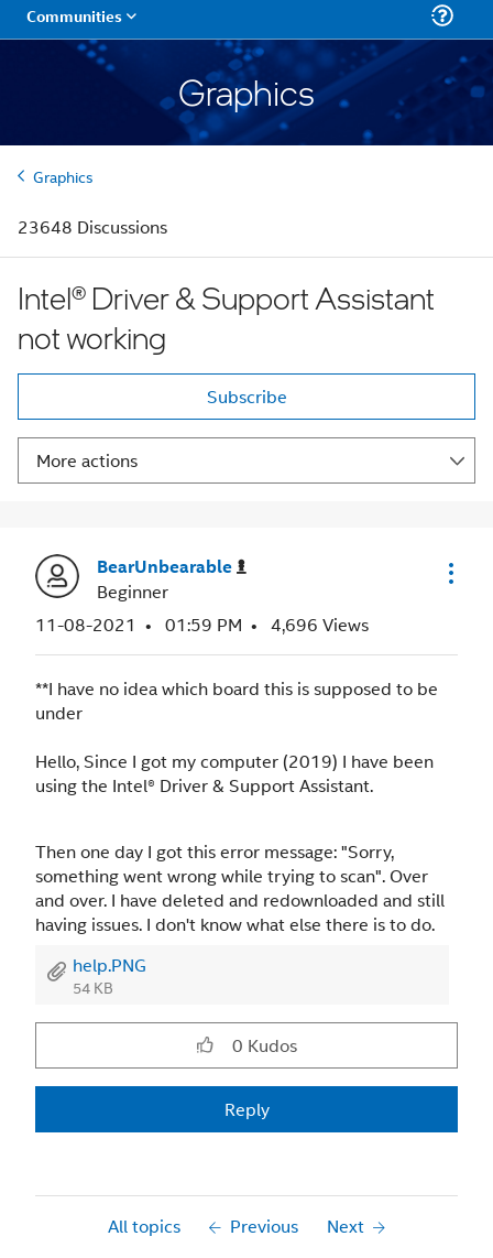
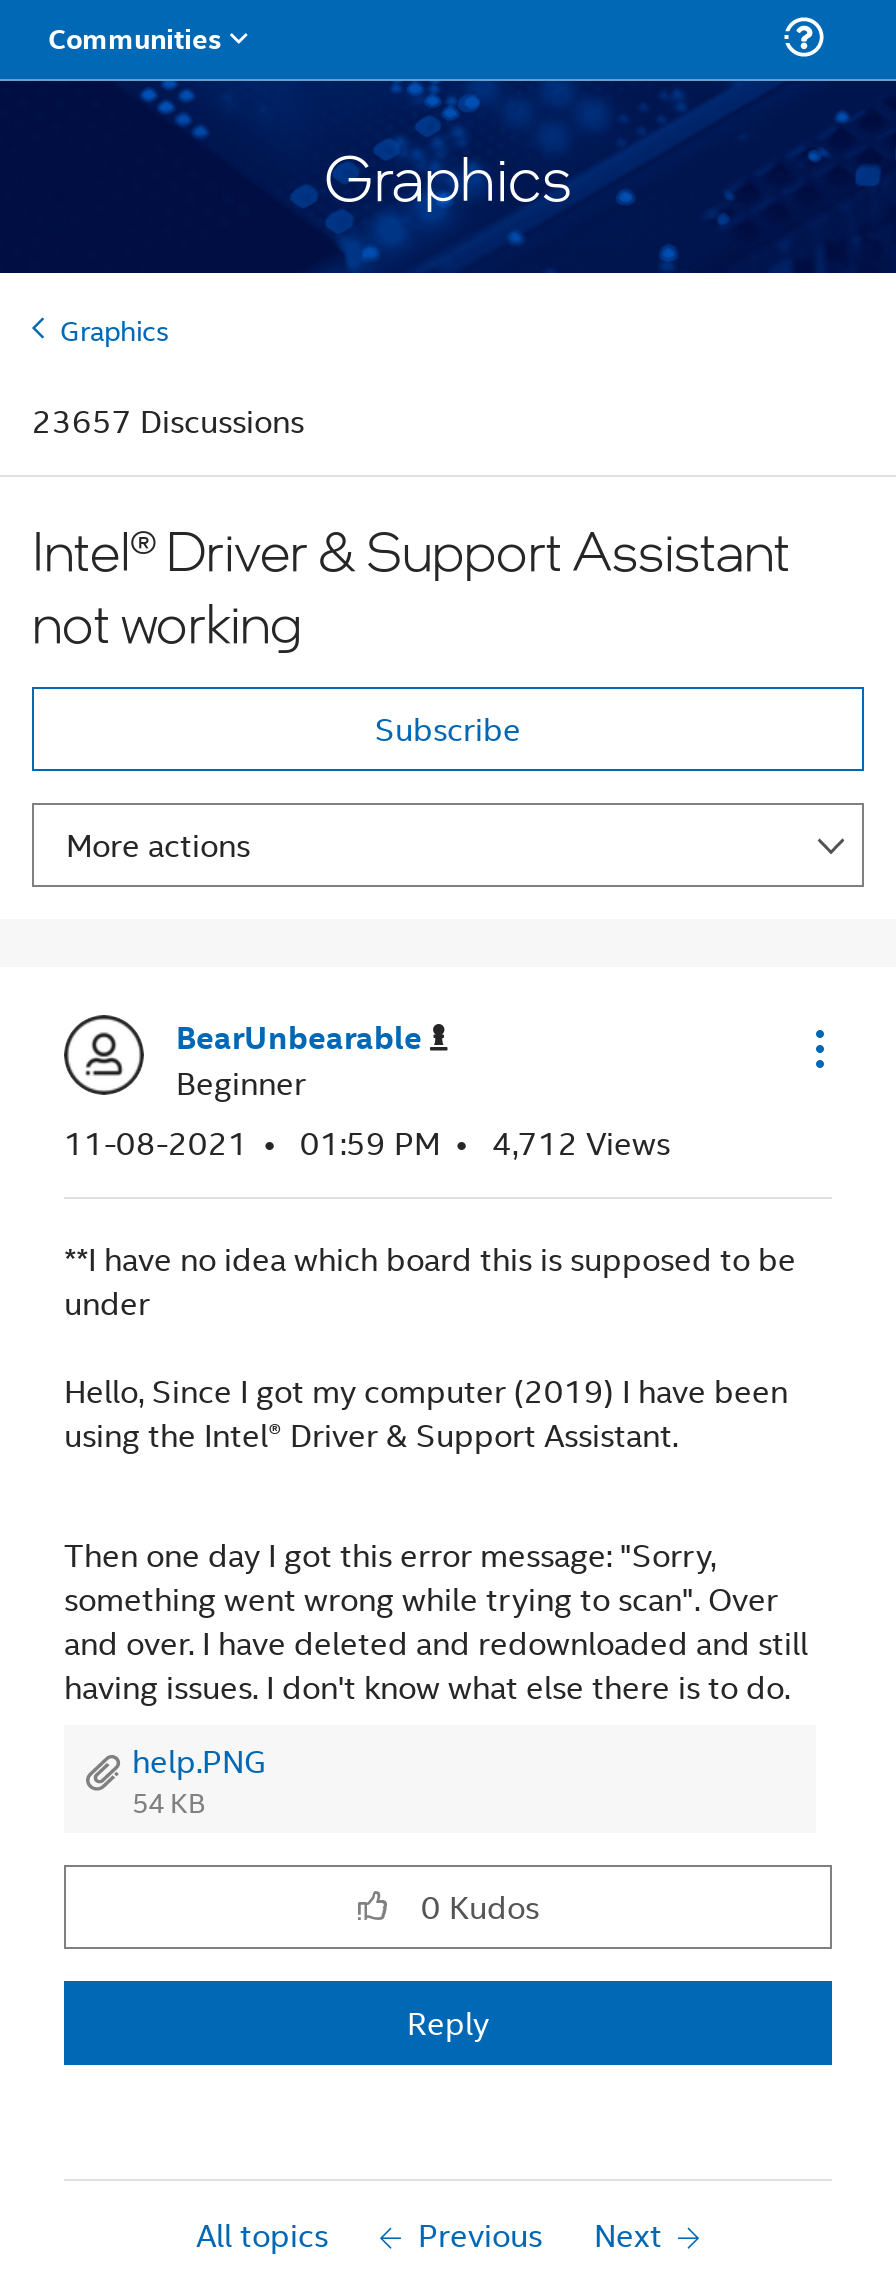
- 23648 Discussions
+ 23657 Discussions

- 11-08-2021 01:59 PM 4,696 Views
+ 11-08-2021 01:59 PM 4,712 Views
